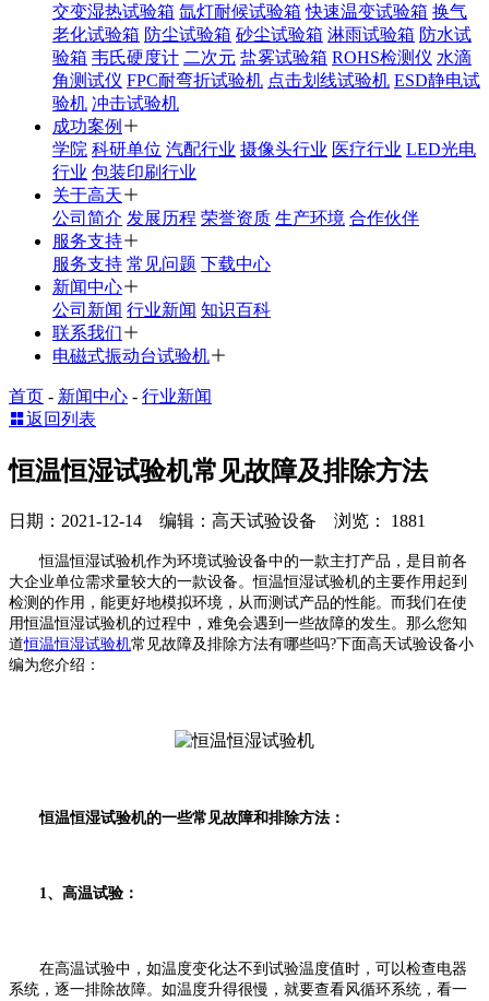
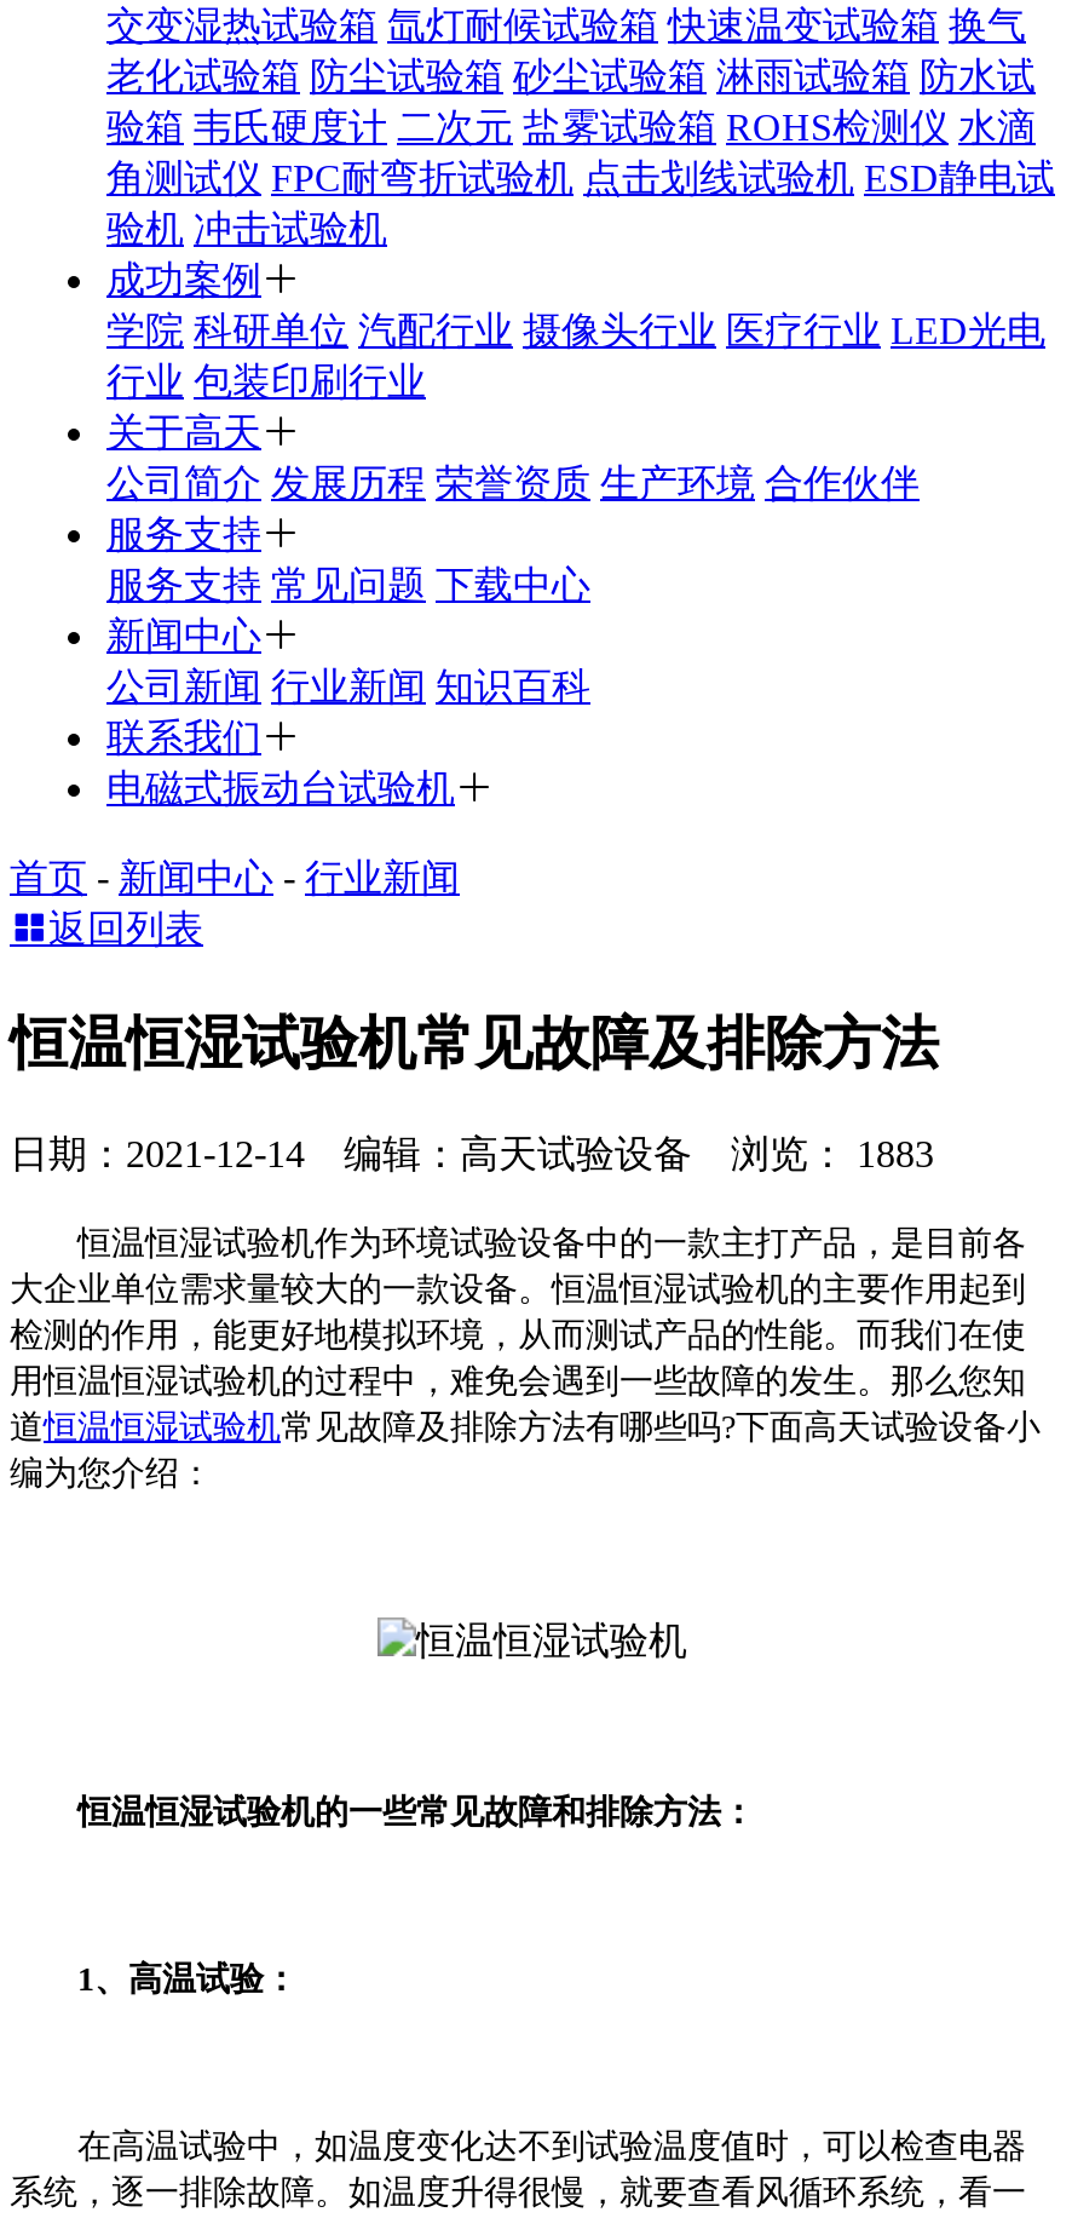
- 日期：2021-12-14 编辑：高天试验设备 浏览：1881
+ 日期：2021-12-14 编辑：高天试验设备 浏览：1883
